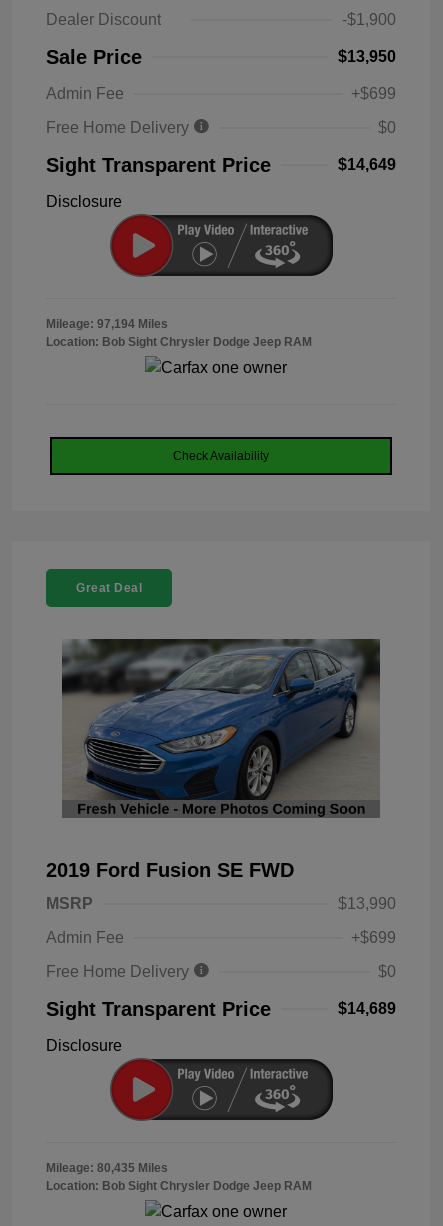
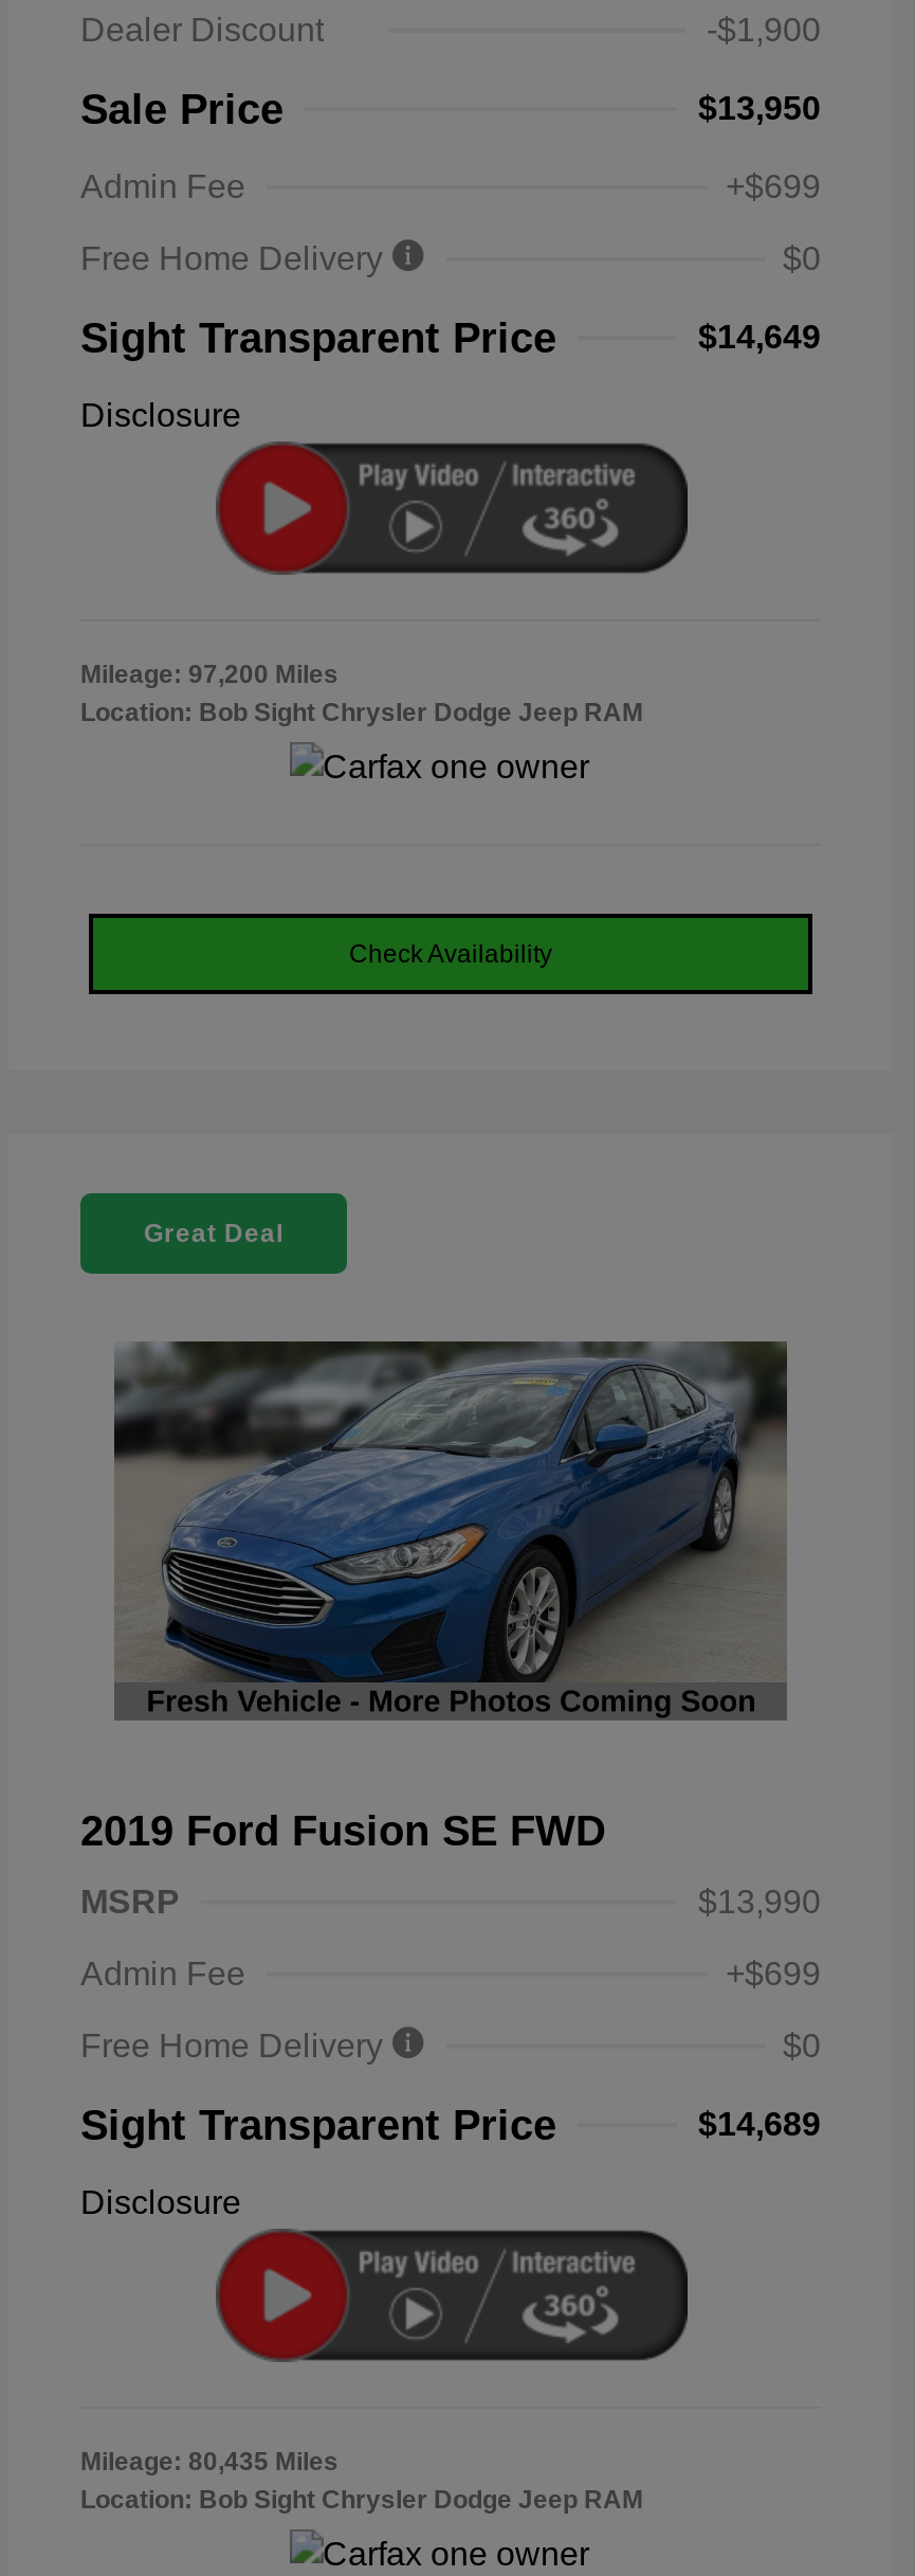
- Mileage: 97,194 Miles
+ Mileage: 97,200 Miles
